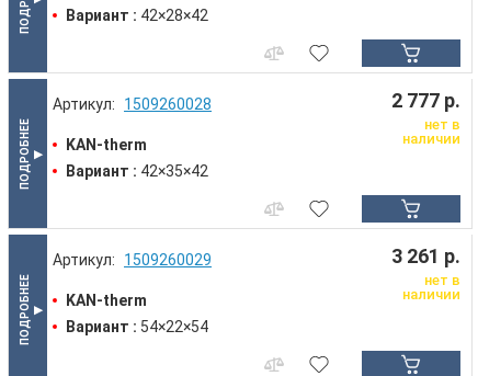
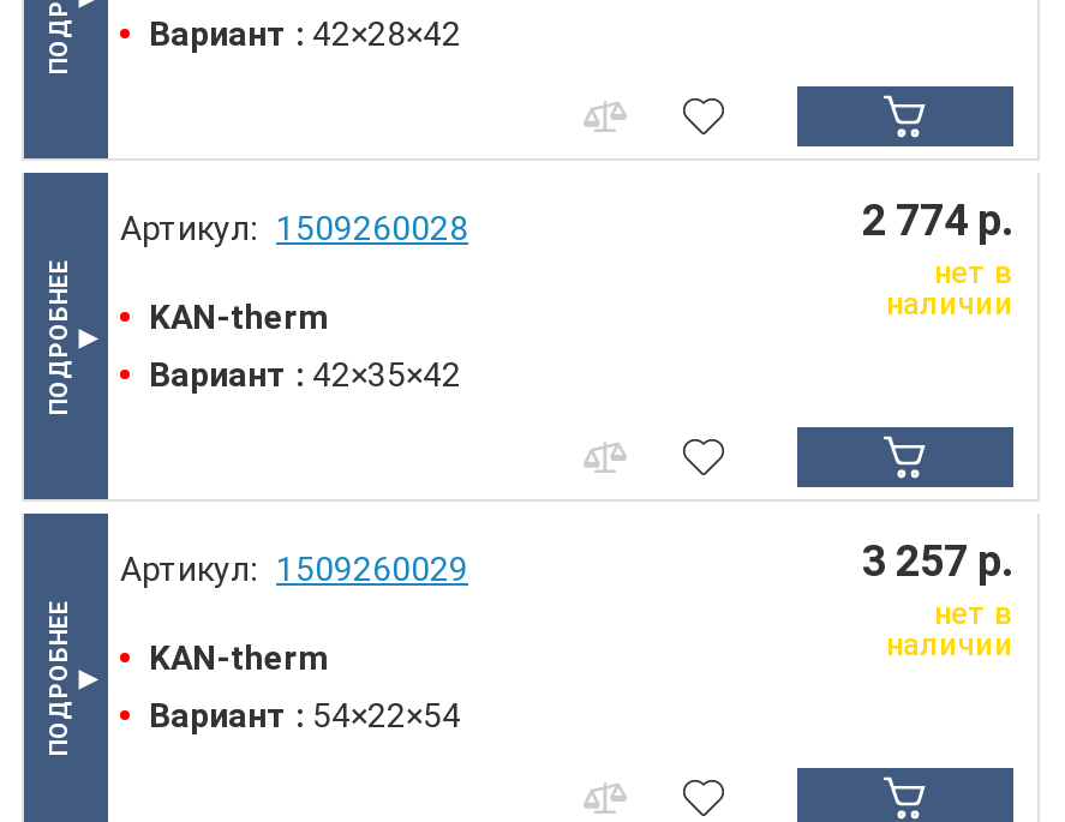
- 2 777 р.
+ 2 774 р.

- 3 261 р.
+ 3 257 р.
